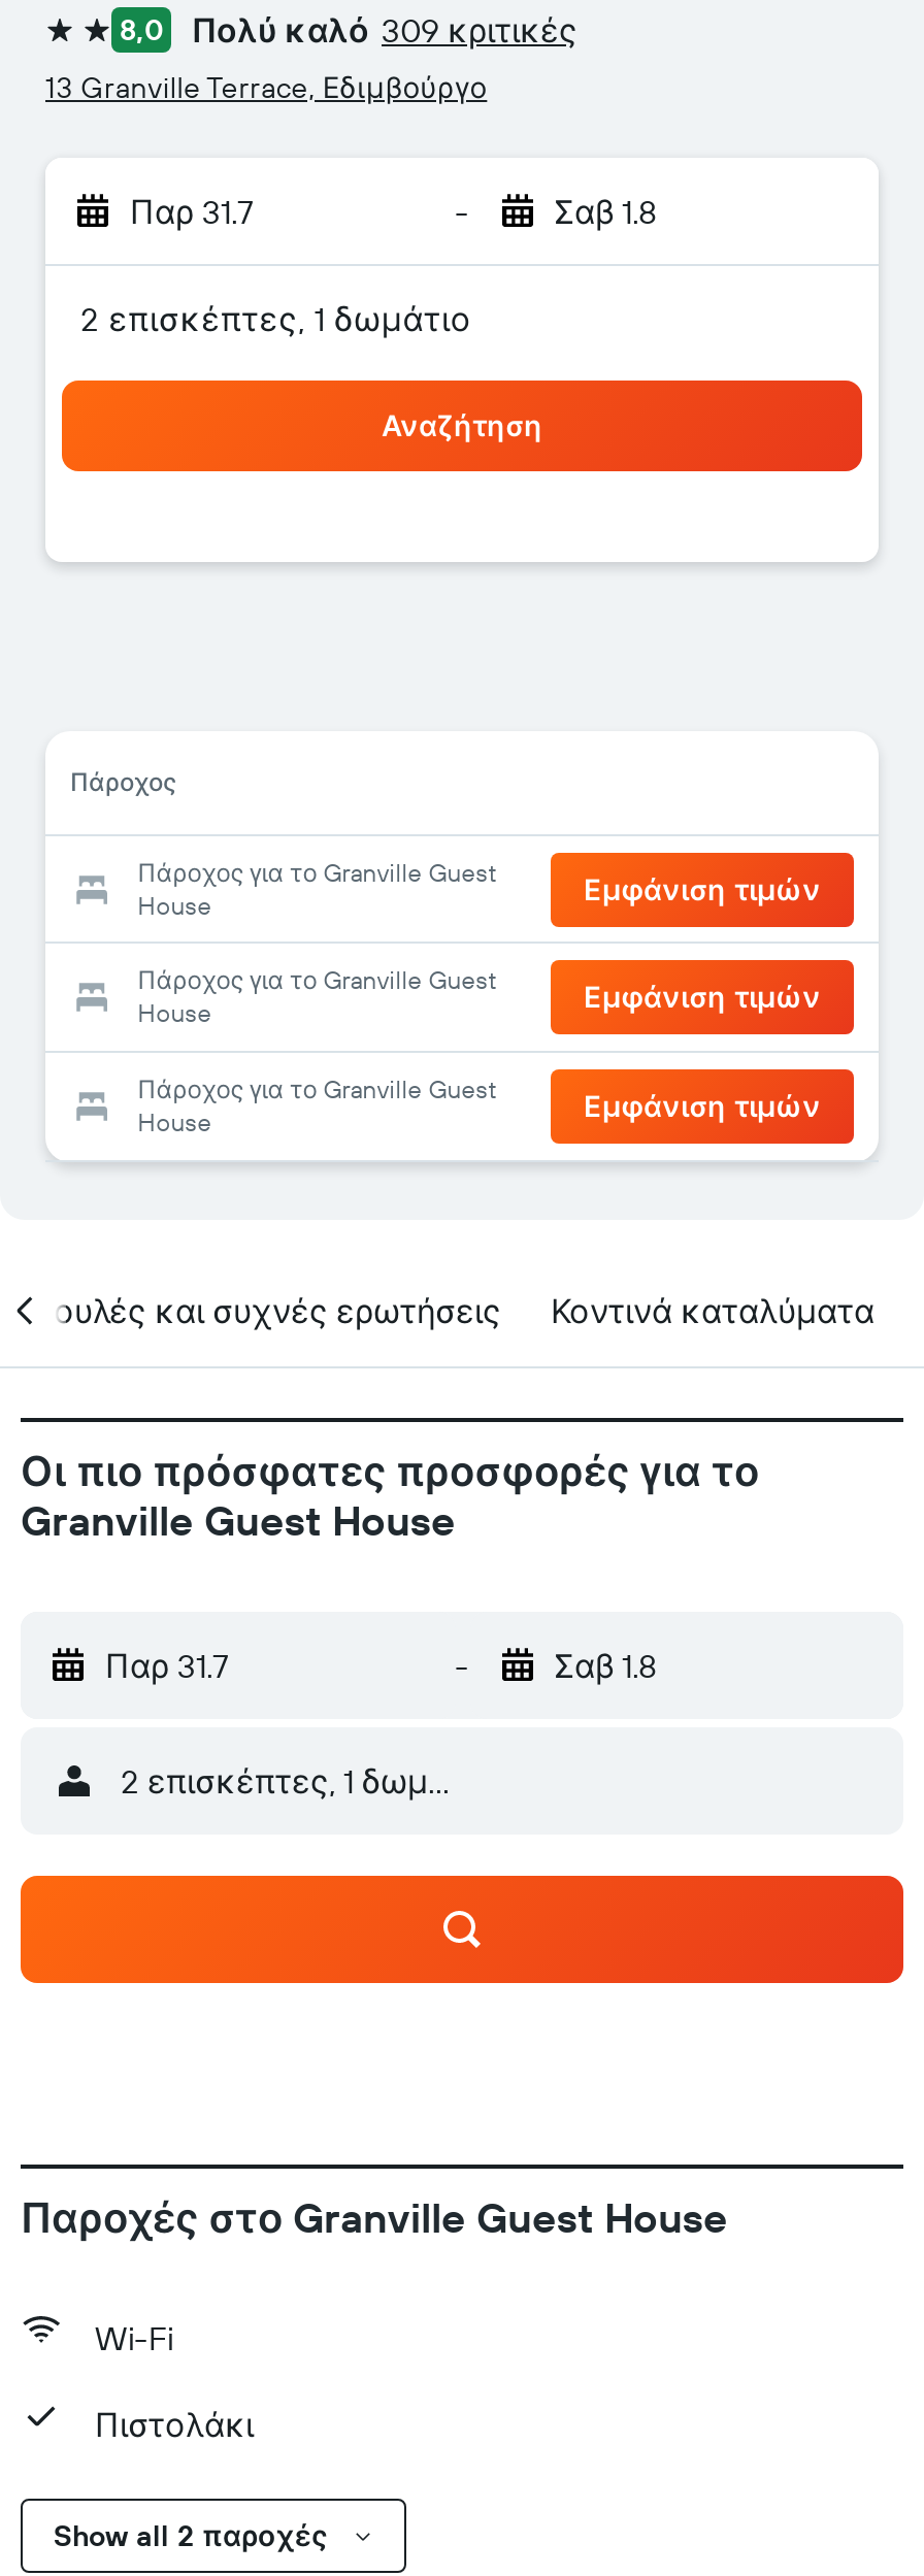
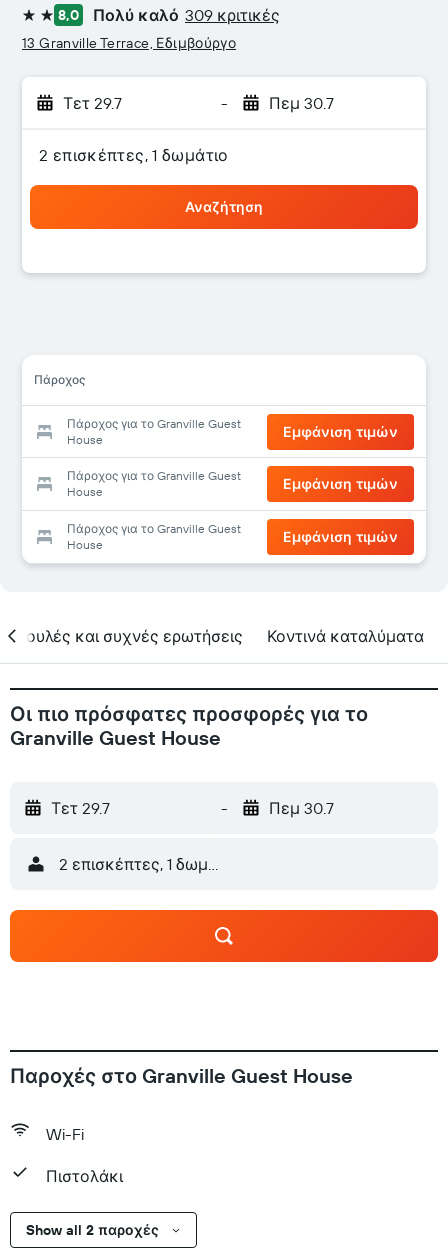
- Παρ 31.7
+ Τετ 29.7

- Σαβ 1.8
+ Πεμ 30.7

- Παρ 31.7
+ Τετ 29.7

- Σαβ 1.8
+ Πεμ 30.7
